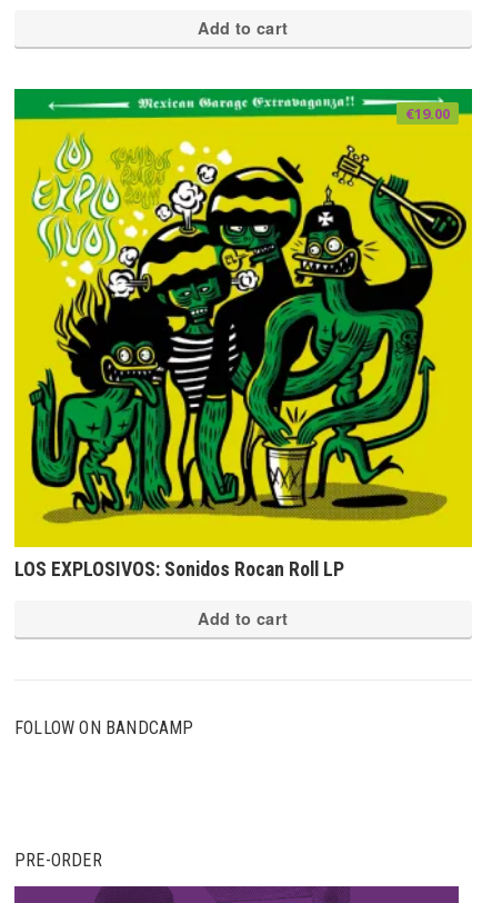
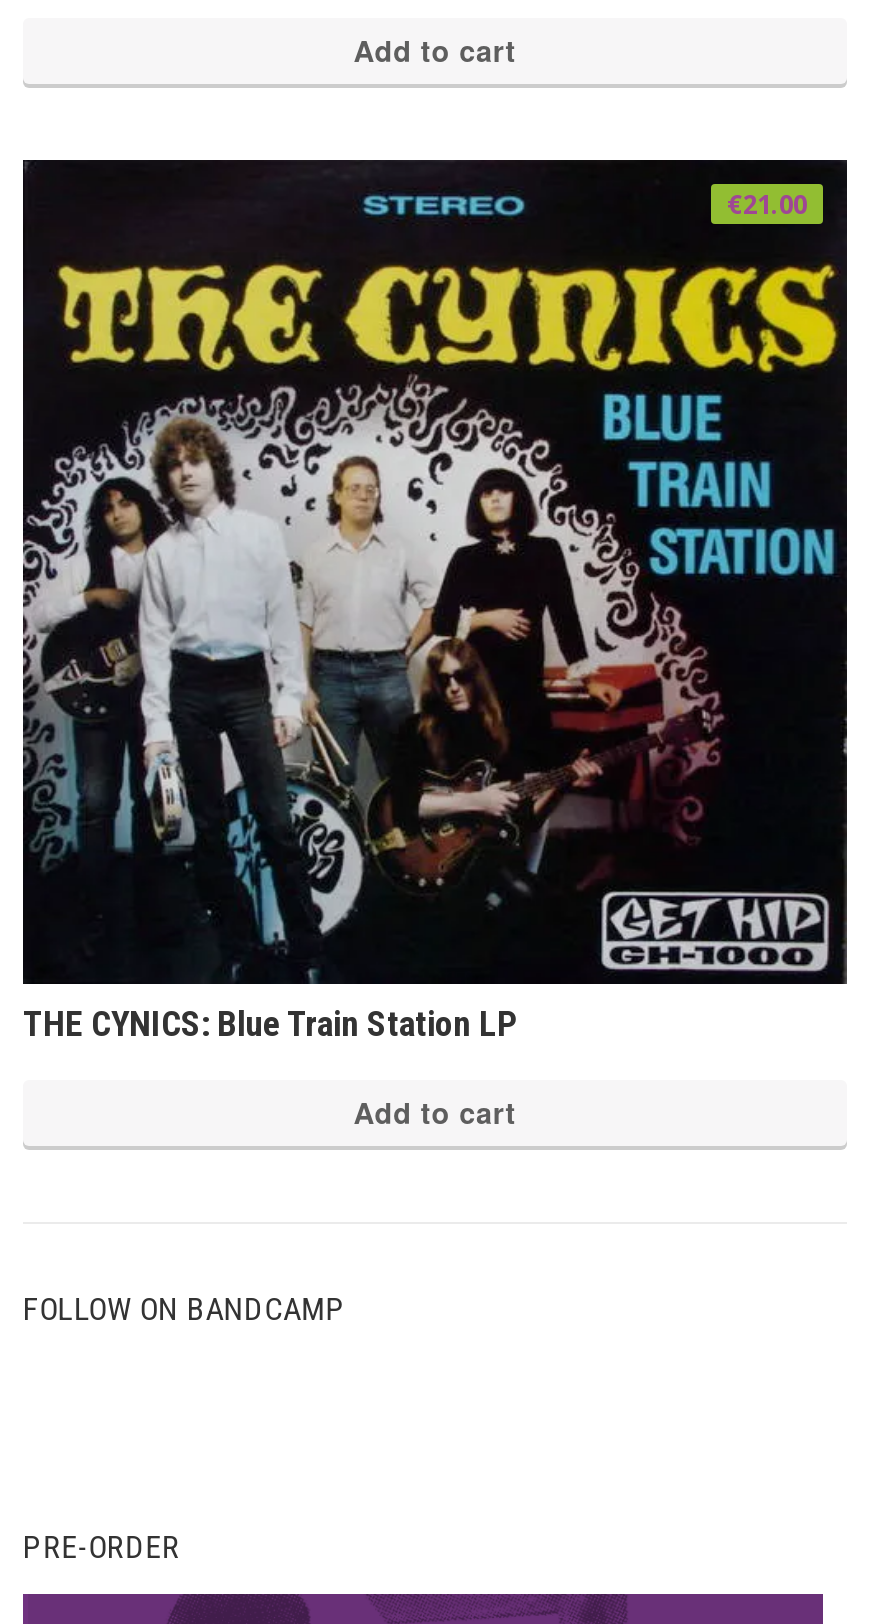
- [image]
- €19.00
+ [image]
+ €21.00

- LOS EXPLOSIVOS: Sonidos Rocan Roll LP
+ THE CYNICS: Blue Train Station LP
